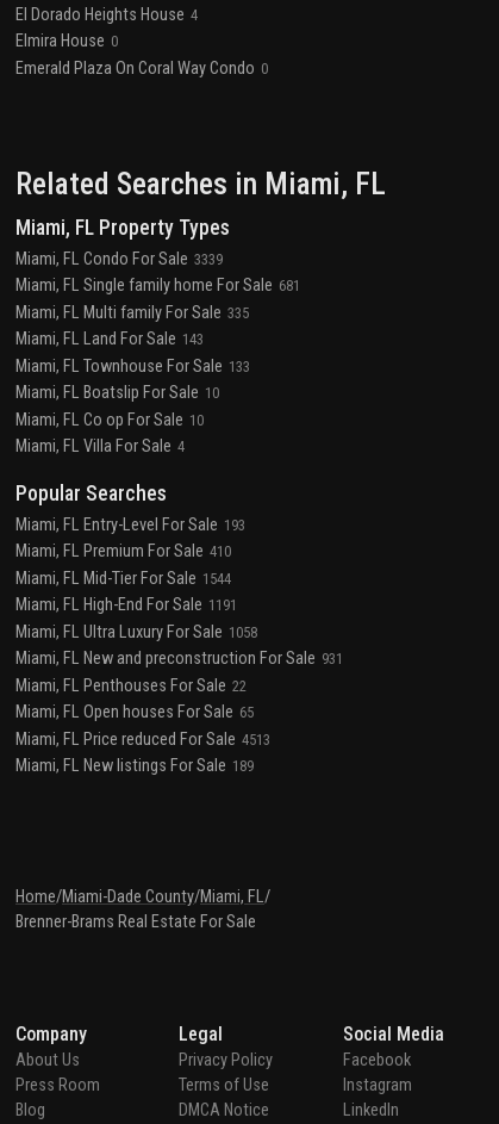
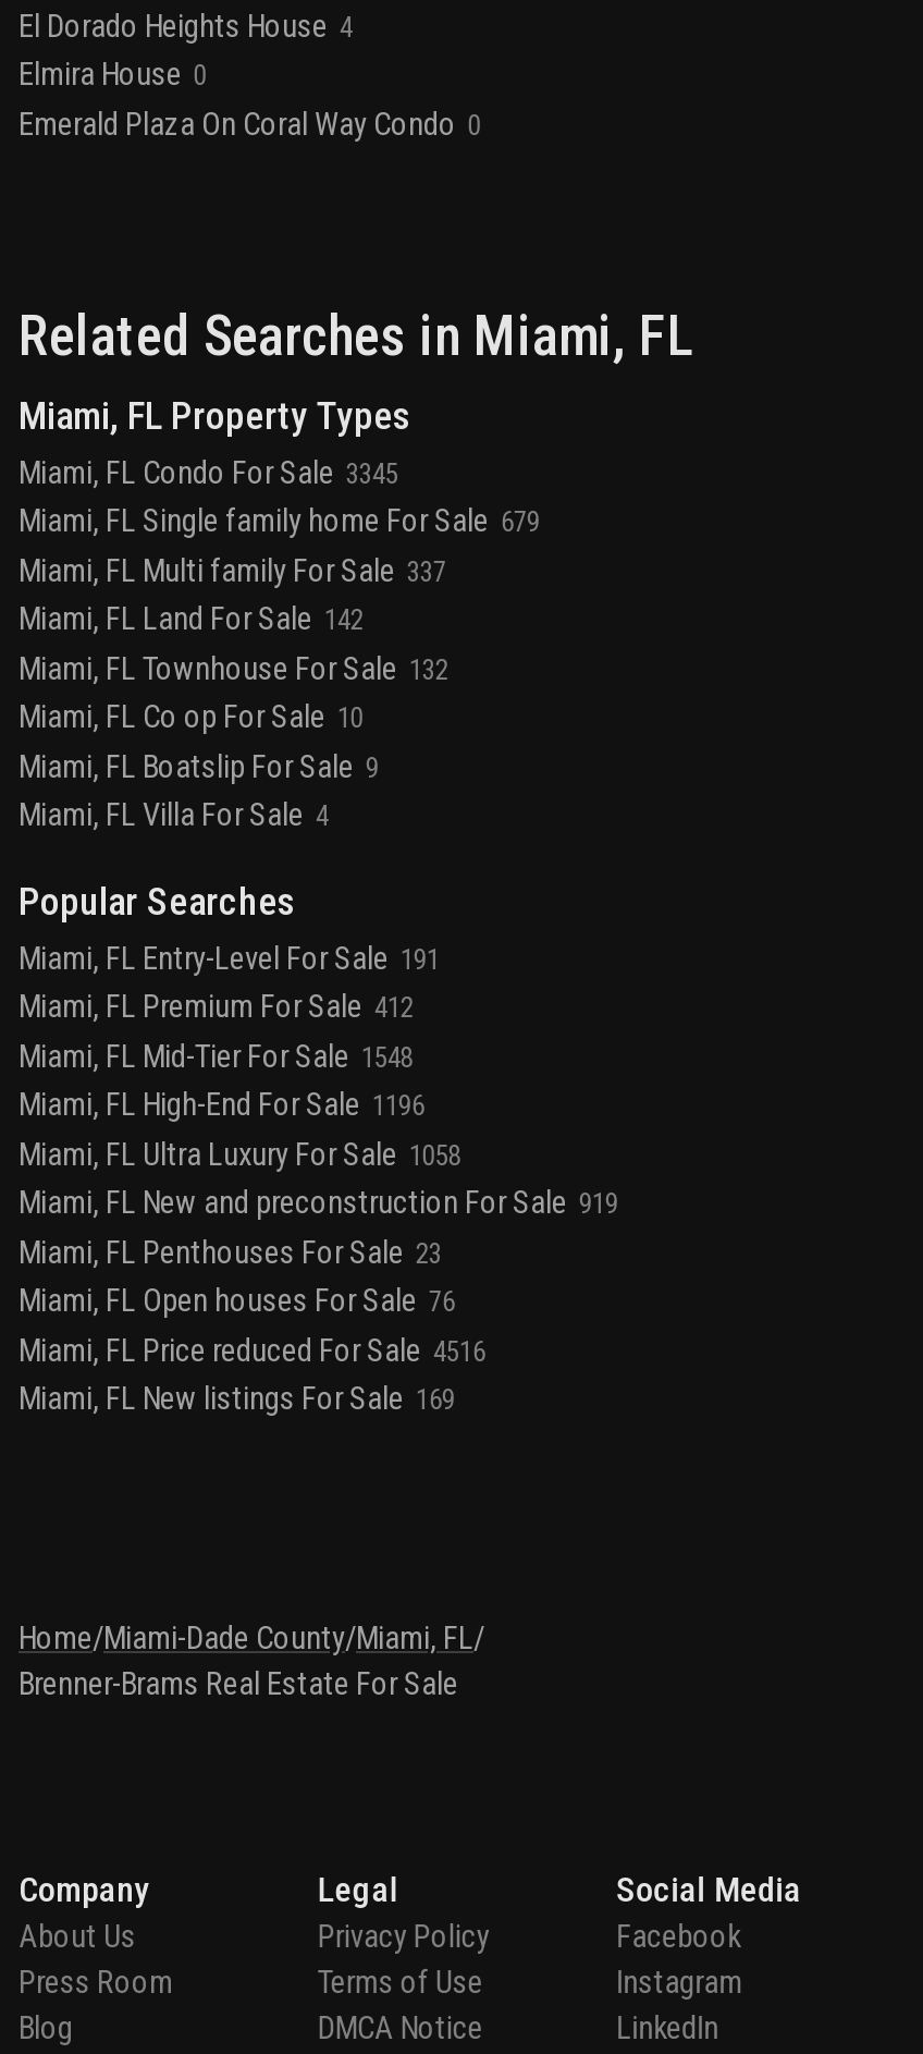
- Miami, FL Condo For Sale 3339
- Miami, FL Single family home For Sale 681
- Miami, FL Multi family For Sale 335
- Miami, FL Land For Sale 143
- Miami, FL Townhouse For Sale 133
- Miami, FL Boatslip For Sale 10
+ Miami, FL Condo For Sale 3345
+ Miami, FL Single family home For Sale 679
+ Miami, FL Multi family For Sale 337
+ Miami, FL Land For Sale 142
+ Miami, FL Townhouse For Sale 132

moved up: Miami, FL Co op For Sale 10

+ Miami, FL Boatslip For Sale 9

- Miami, FL Entry-Level For Sale 193
+ Miami, FL Entry-Level For Sale 191

- Miami, FL Premium For Sale 410
+ Miami, FL Premium For Sale 412

- Miami, FL Mid-Tier For Sale 1544
+ Miami, FL Mid-Tier For Sale 1548

- Miami, FL High-End For Sale 1191
+ Miami, FL High-End For Sale 1196

- Miami, FL New and preconstruction For Sale 931
+ Miami, FL New and preconstruction For Sale 919

- Miami, FL Penthouses For Sale 22
+ Miami, FL Penthouses For Sale 23

- Miami, FL Open houses For Sale 65
+ Miami, FL Open houses For Sale 76

- Miami, FL Price reduced For Sale 4513
+ Miami, FL Price reduced For Sale 4516

- Miami, FL New listings For Sale 189
+ Miami, FL New listings For Sale 169
